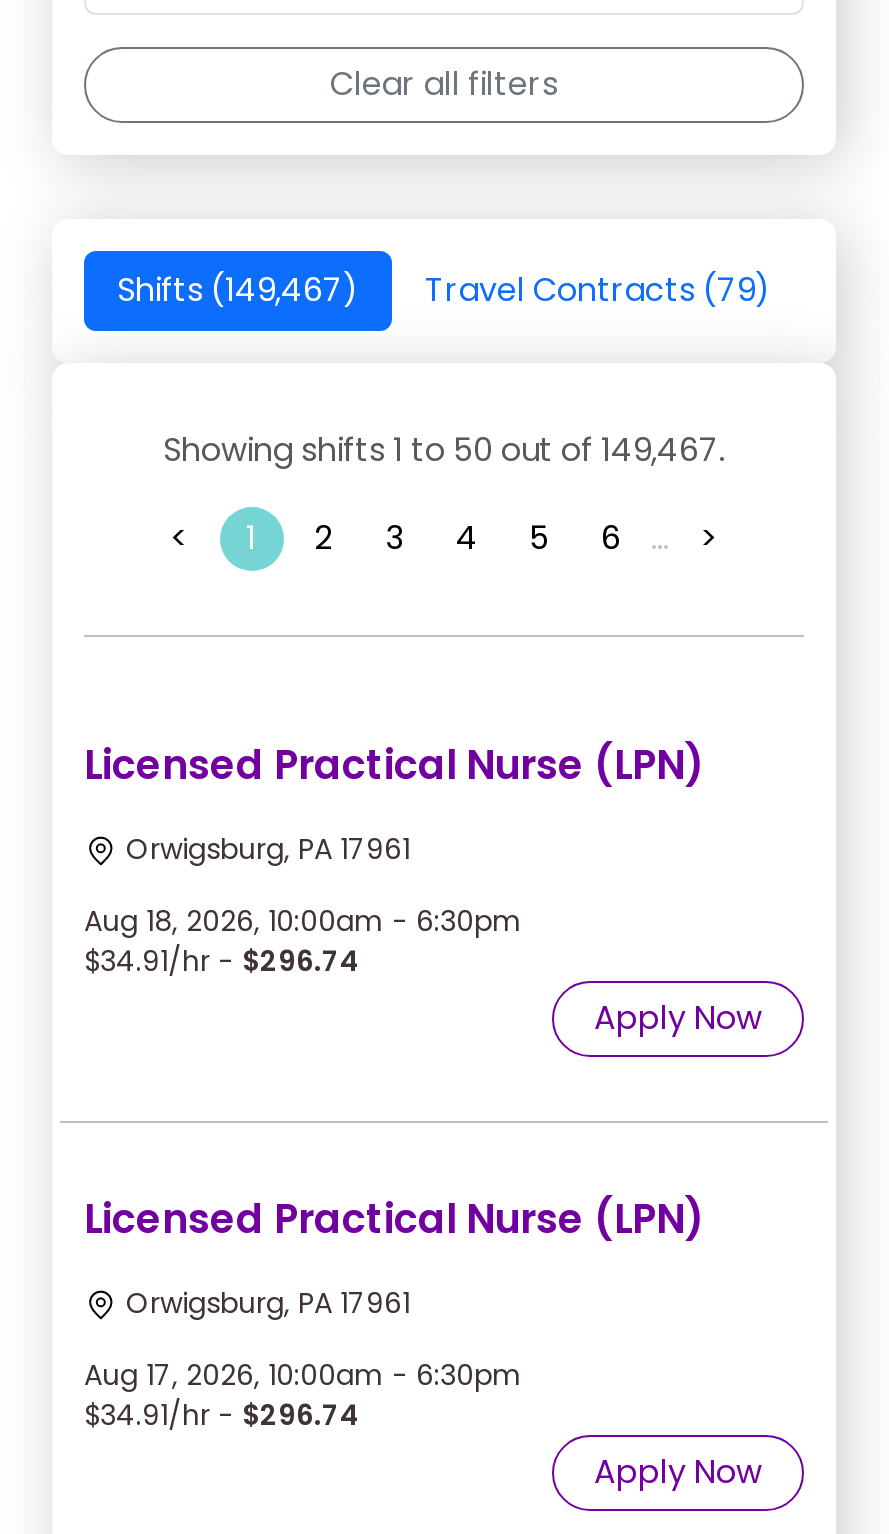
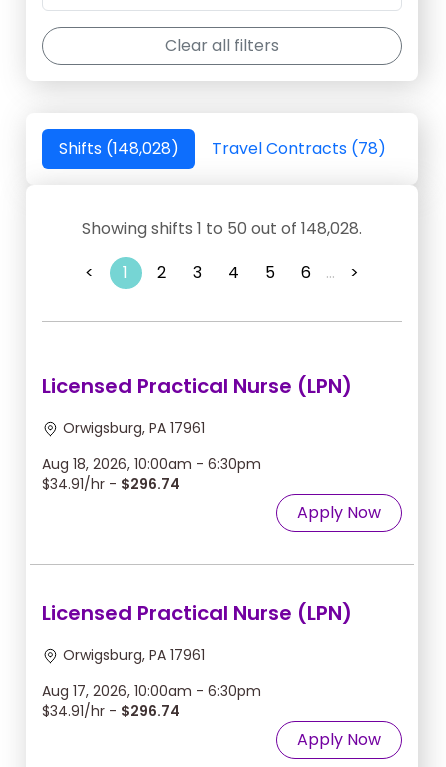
- Shifts (149,467)
+ Shifts (148,028)

- Travel Contracts (79)
+ Travel Contracts (78)

- Showing shifts 1 to 50 out of 149,467.
+ Showing shifts 1 to 50 out of 148,028.
